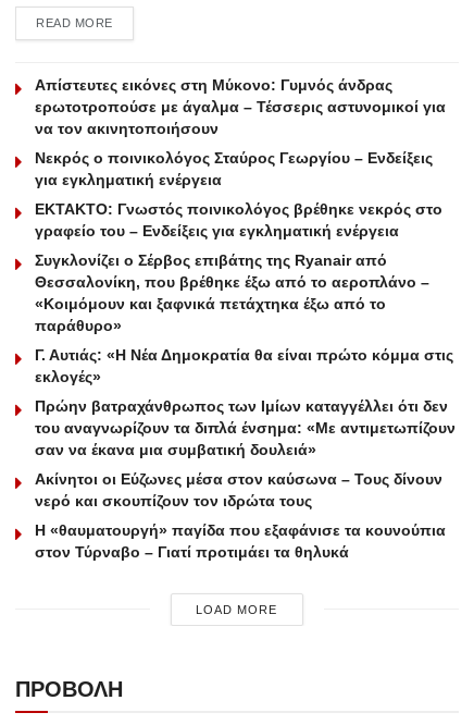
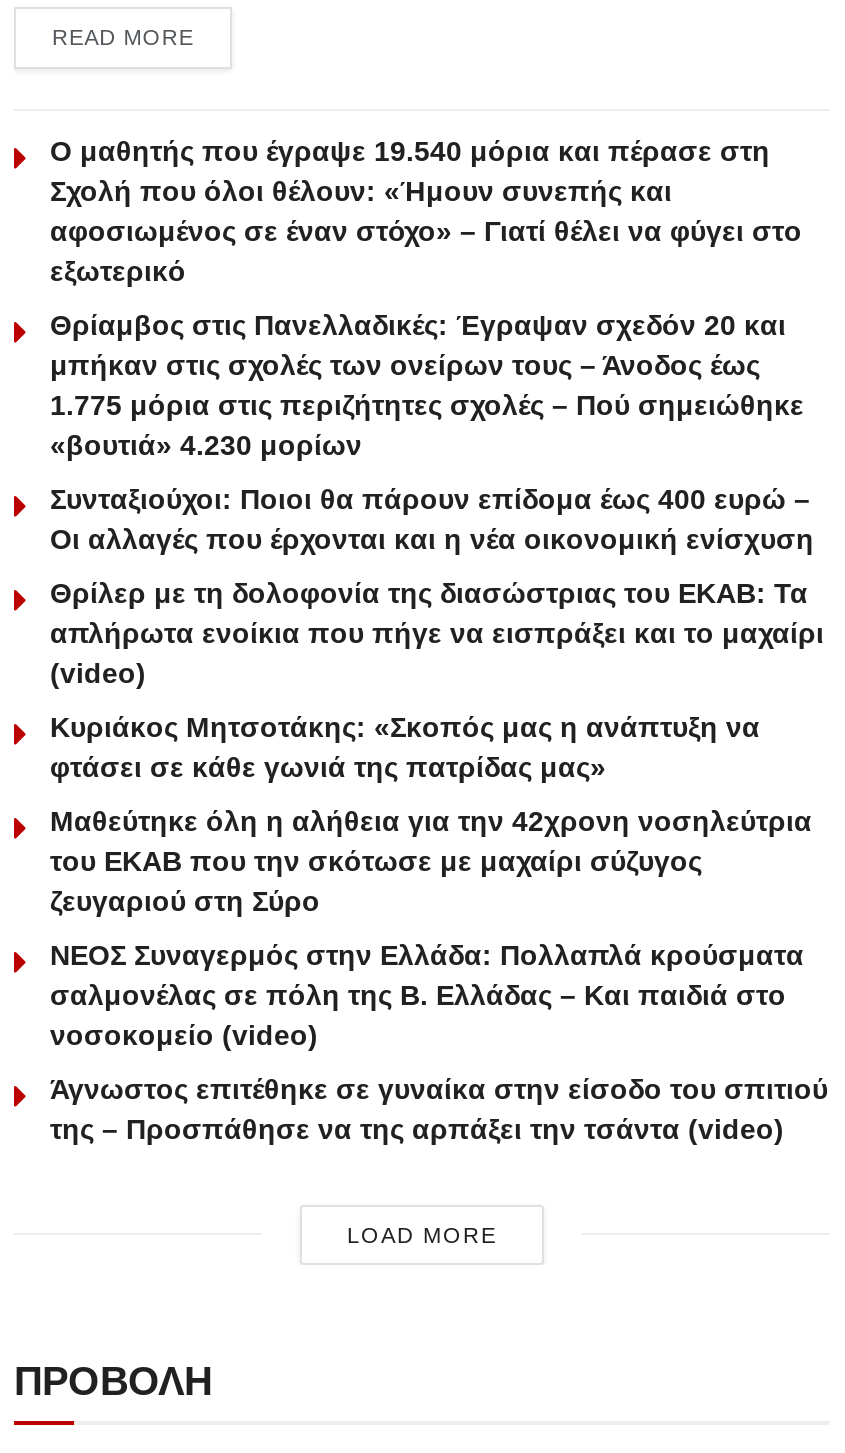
- Απίστευτες εικόνες στη Μύκονο: Γυμνός άνδρας
- ερωτοτροπούσε με άγαλμα – Τέσσερις αστυνομικοί για
- να τον ακινητοποιήσουν
+ Ο μαθητής που έγραψε 19.540 μόρια και πέρασε στη
+ Σχολή που όλοι θέλουν: «Ήμουν συνεπής και
+ αφοσιωμένος σε έναν στόχο» – Γιατί θέλει να φύγει στο
+ εξωτερικό

- Νεκρός ο ποινικολόγος Σταύρος Γεωργίου – Ενδείξεις
- για εγκληματική ενέργεια
+ Θρίαμβος στις Πανελλαδικές: Έγραψαν σχεδόν 20 και
+ μπήκαν στις σχολές των ονείρων τους – Άνοδος έως
+ 1.775 μόρια στις περιζήτητες σχολές – Πού σημειώθηκε
+ «βουτιά» 4.230 μορίων

- ΕΚΤΑΚΤΟ: Γνωστός ποινικολόγος βρέθηκε νεκρός στο
- γραφείο του – Ενδείξεις για εγκληματική ενέργεια
+ Συνταξιούχοι: Ποιοι θα πάρουν επίδομα έως 400 ευρώ –
+ Οι αλλαγές που έρχονται και η νέα οικονομική ενίσχυση

- Συγκλονίζει ο Σέρβος επιβάτης της Ryanair από
- Θεσσαλονίκη, που βρέθηκε έξω από το αεροπλάνο –
- «Κοιμόμουν και ξαφνικά πετάχτηκα έξω από το
- παράθυρο»
+ Θρίλερ με τη δολοφονία της διασώστριας του ΕΚΑΒ: Τα
+ απλήρωτα ενοίκια που πήγε να εισπράξει και το μαχαίρι
+ (video)

- Γ. Αυτιάς: «Η Νέα Δημοκρατία θα είναι πρώτο κόμμα στις
- εκλογές»
+ Κυριάκος Μητσοτάκης: «Σκοπός μας η ανάπτυξη να
+ φτάσει σε κάθε γωνιά της πατρίδας μας»

- Πρώην βατραχάνθρωπος των Ιμίων καταγγέλλει ότι δεν
- του αναγνωρίζουν τα διπλά ένσημα: «Με αντιμετωπίζουν
- σαν να έκανα μια συμβατική δουλειά»
+ Μαθεύτηκε όλη η αλήθεια για την 42χρονη νοσηλεύτρια
+ του ΕΚΑΒ που την σκότωσε με μαχαίρι σύζυγος
+ ζευγαριού στη Σύρο

- Ακίνητοι οι Εύζωνες μέσα στον καύσωνα – Τους δίνουν
- νερό και σκουπίζουν τον ιδρώτα τους
+ ΝΕΟΣ Συναγερμός στην Ελλάδα: Πολλαπλά κρούσματα
+ σαλμονέλας σε πόλη της Β. Ελλάδας – Και παιδιά στο
+ νοσοκομείο (video)

- Η «θαυματουργή» παγίδα που εξαφάνισε τα κουνούπια
- στον Τύρναβο – Γιατί προτιμάει τα θηλυκά
+ Άγνωστος επιτέθηκε σε γυναίκα στην είσοδο του σπιτιού
+ της – Προσπάθησε να της αρπάξει την τσάντα (video)
